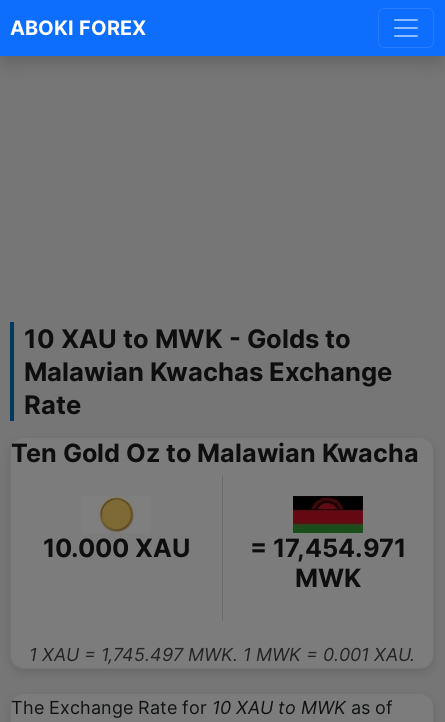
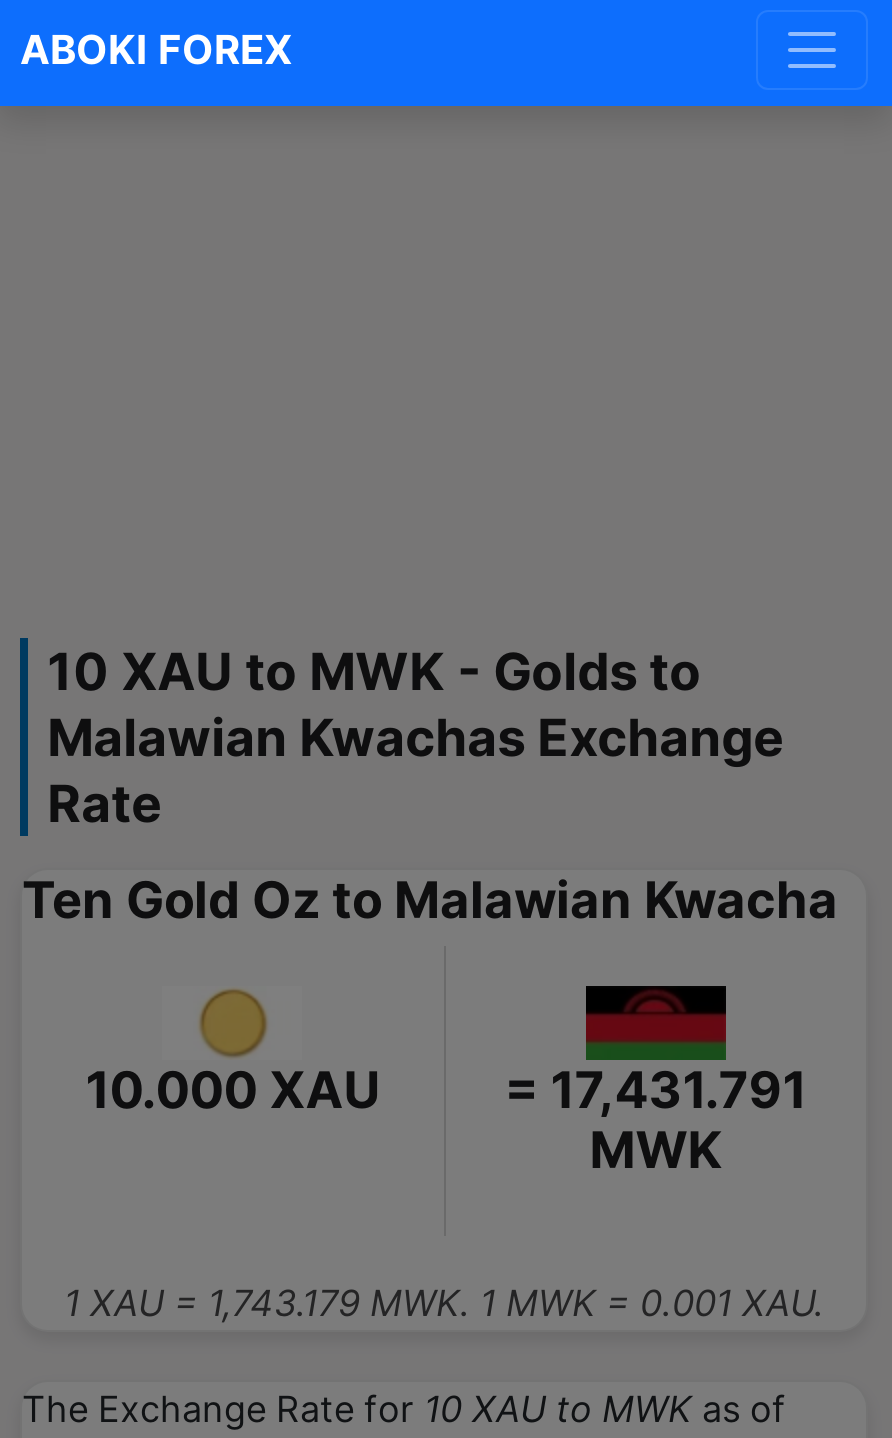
- = 17,454.971
+ = 17,431.791

- 1 XAU = 1,745.497 MWK. 1 MWK = 0.001 XAU.
+ 1 XAU = 1,743.179 MWK. 1 MWK = 0.001 XAU.
